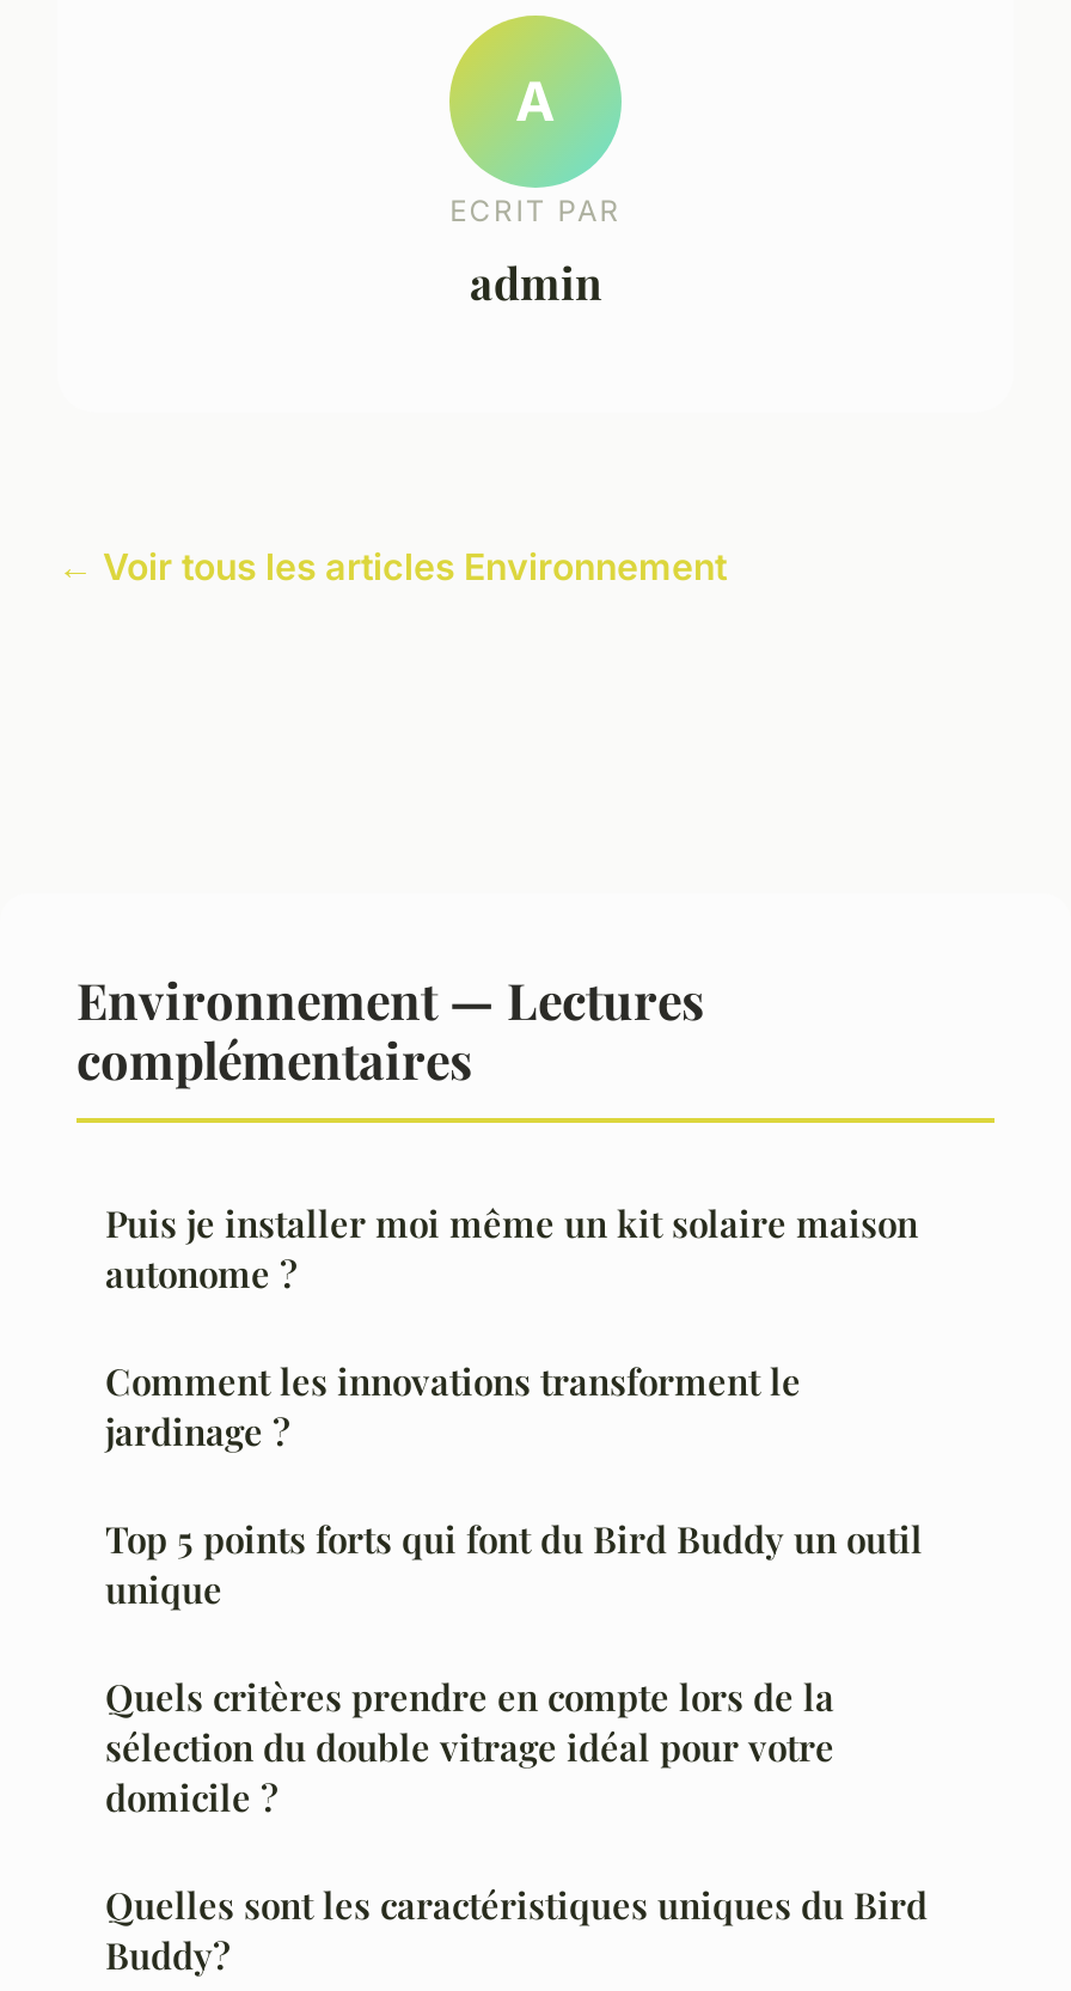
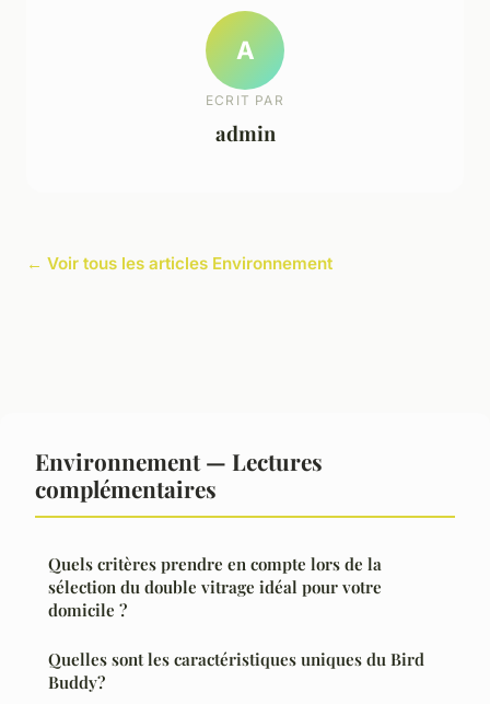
- Puis je installer moi même un kit solaire maison
- autonome ?
- Comment les innovations transforment le
- jardinage ?
- Top 5 points forts qui font du Bird Buddy un outil
- unique
